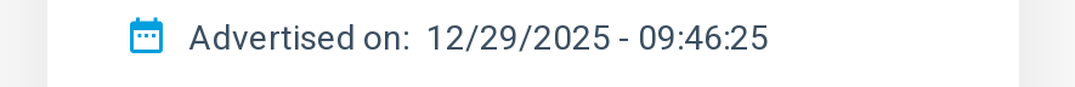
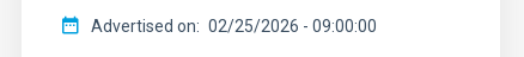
- Advertised on 12/29/2025 - 09:46:25
+ Advertised on 02/25/2026 - 09:00:00
